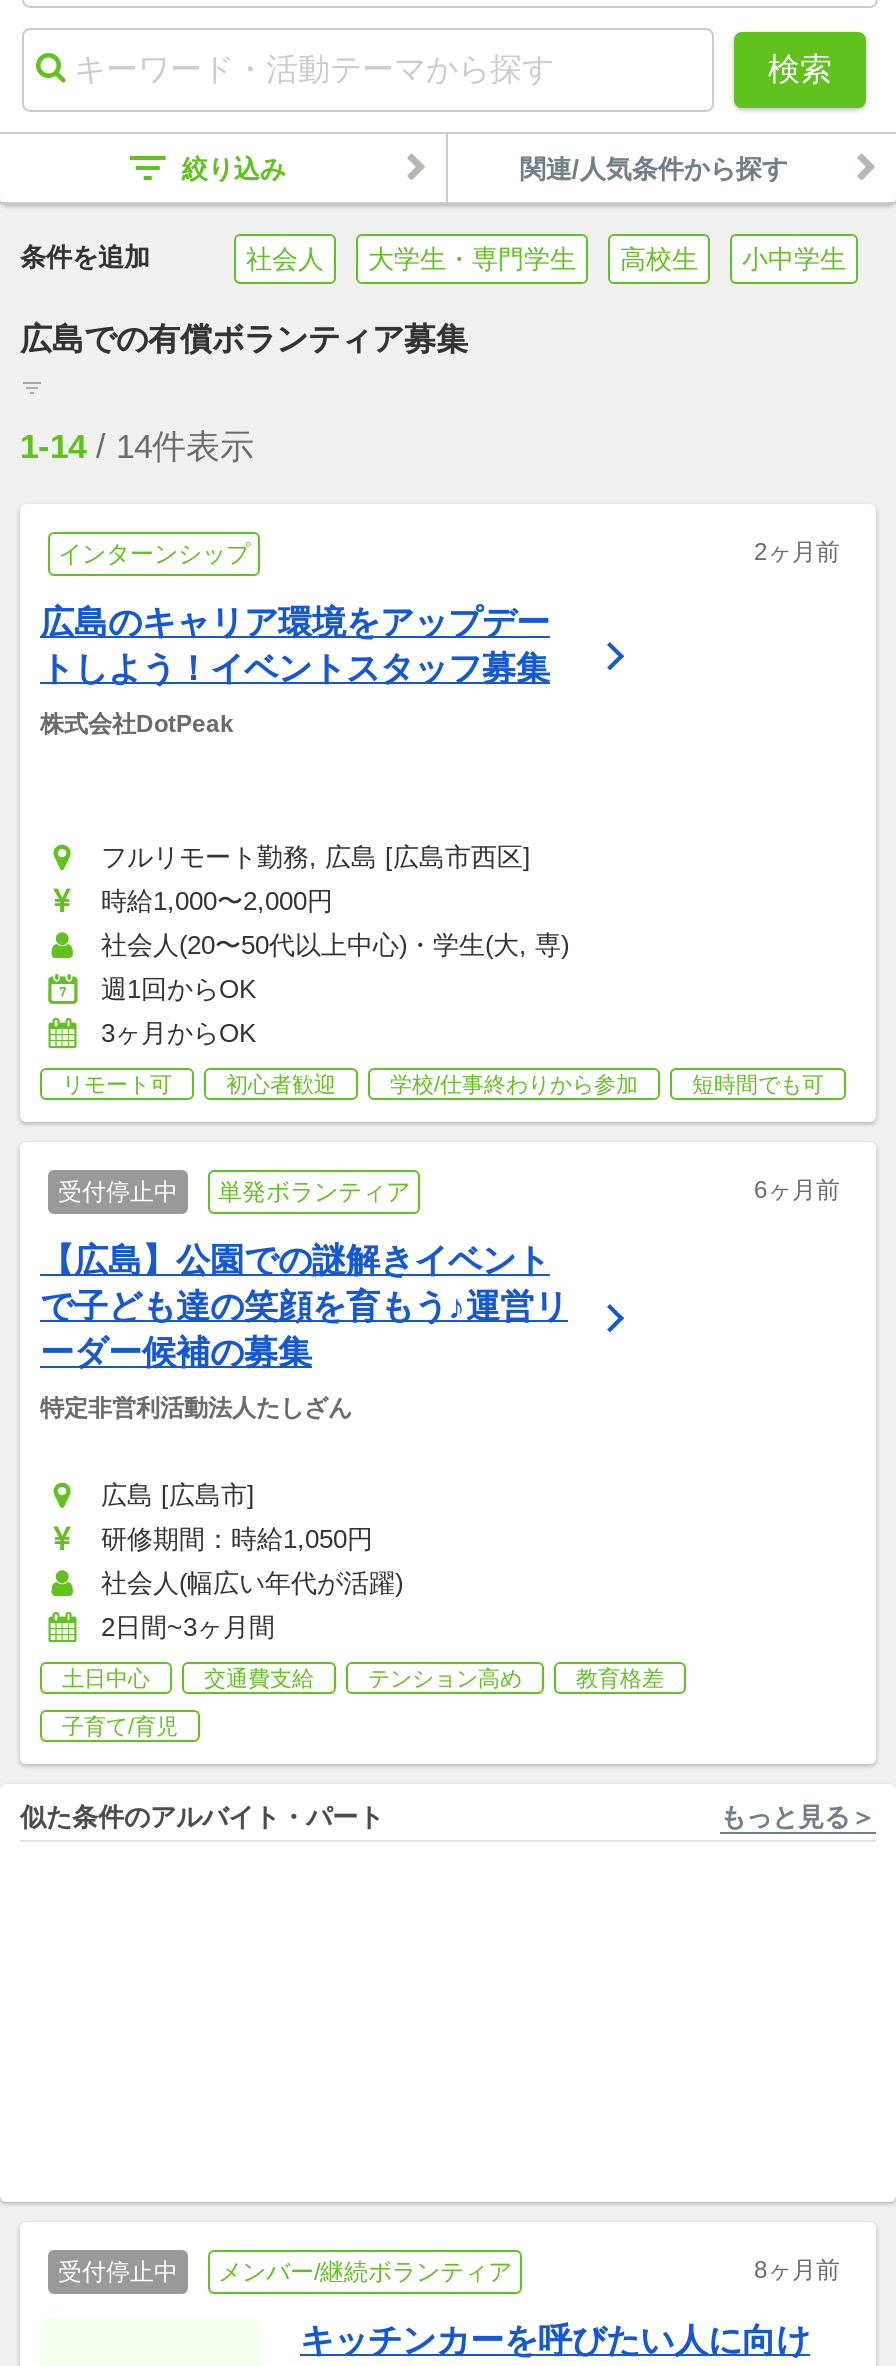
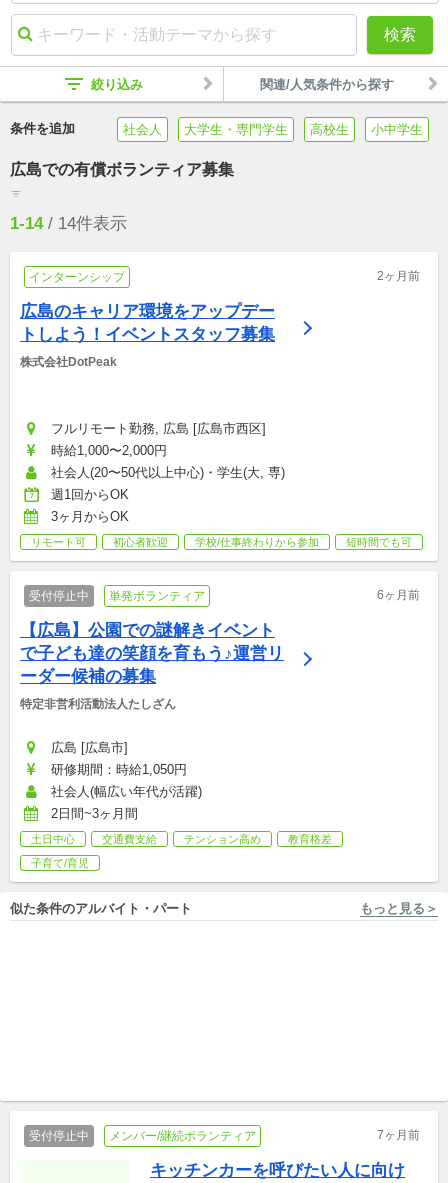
- 8ヶ月前
+ 7ヶ月前
